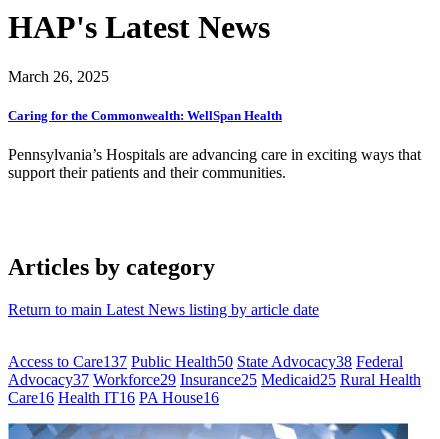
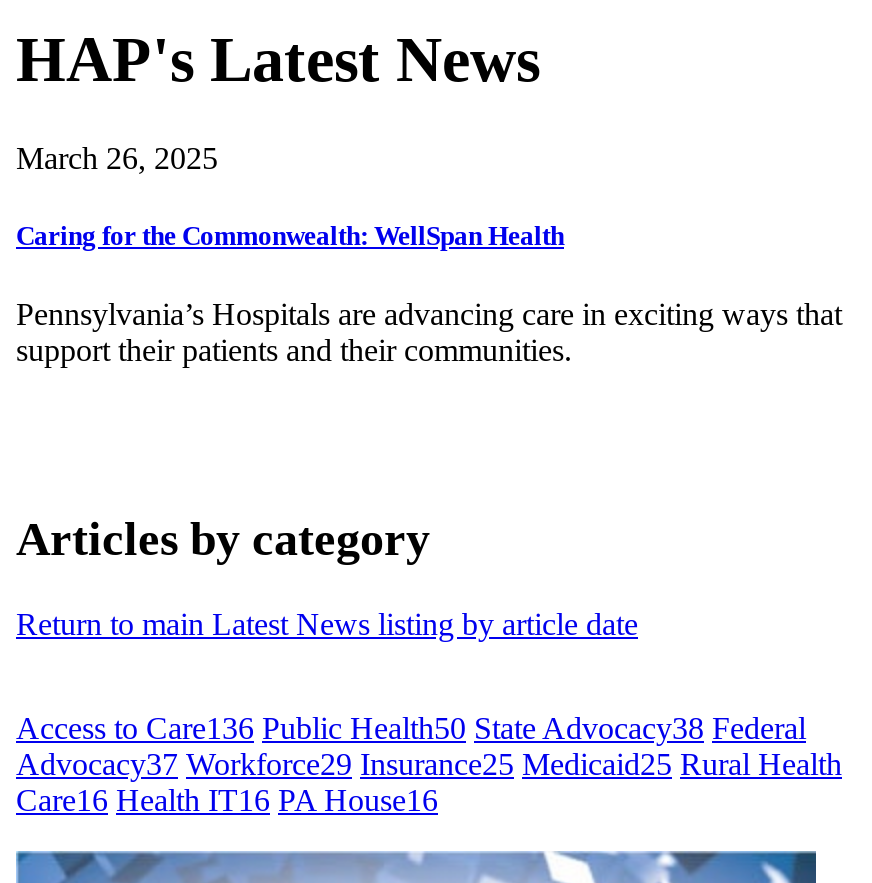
- Access to Care137 Public Health50 State Advocacy38 Federal
+ Access to Care136 Public Health50 State Advocacy38 Federal
